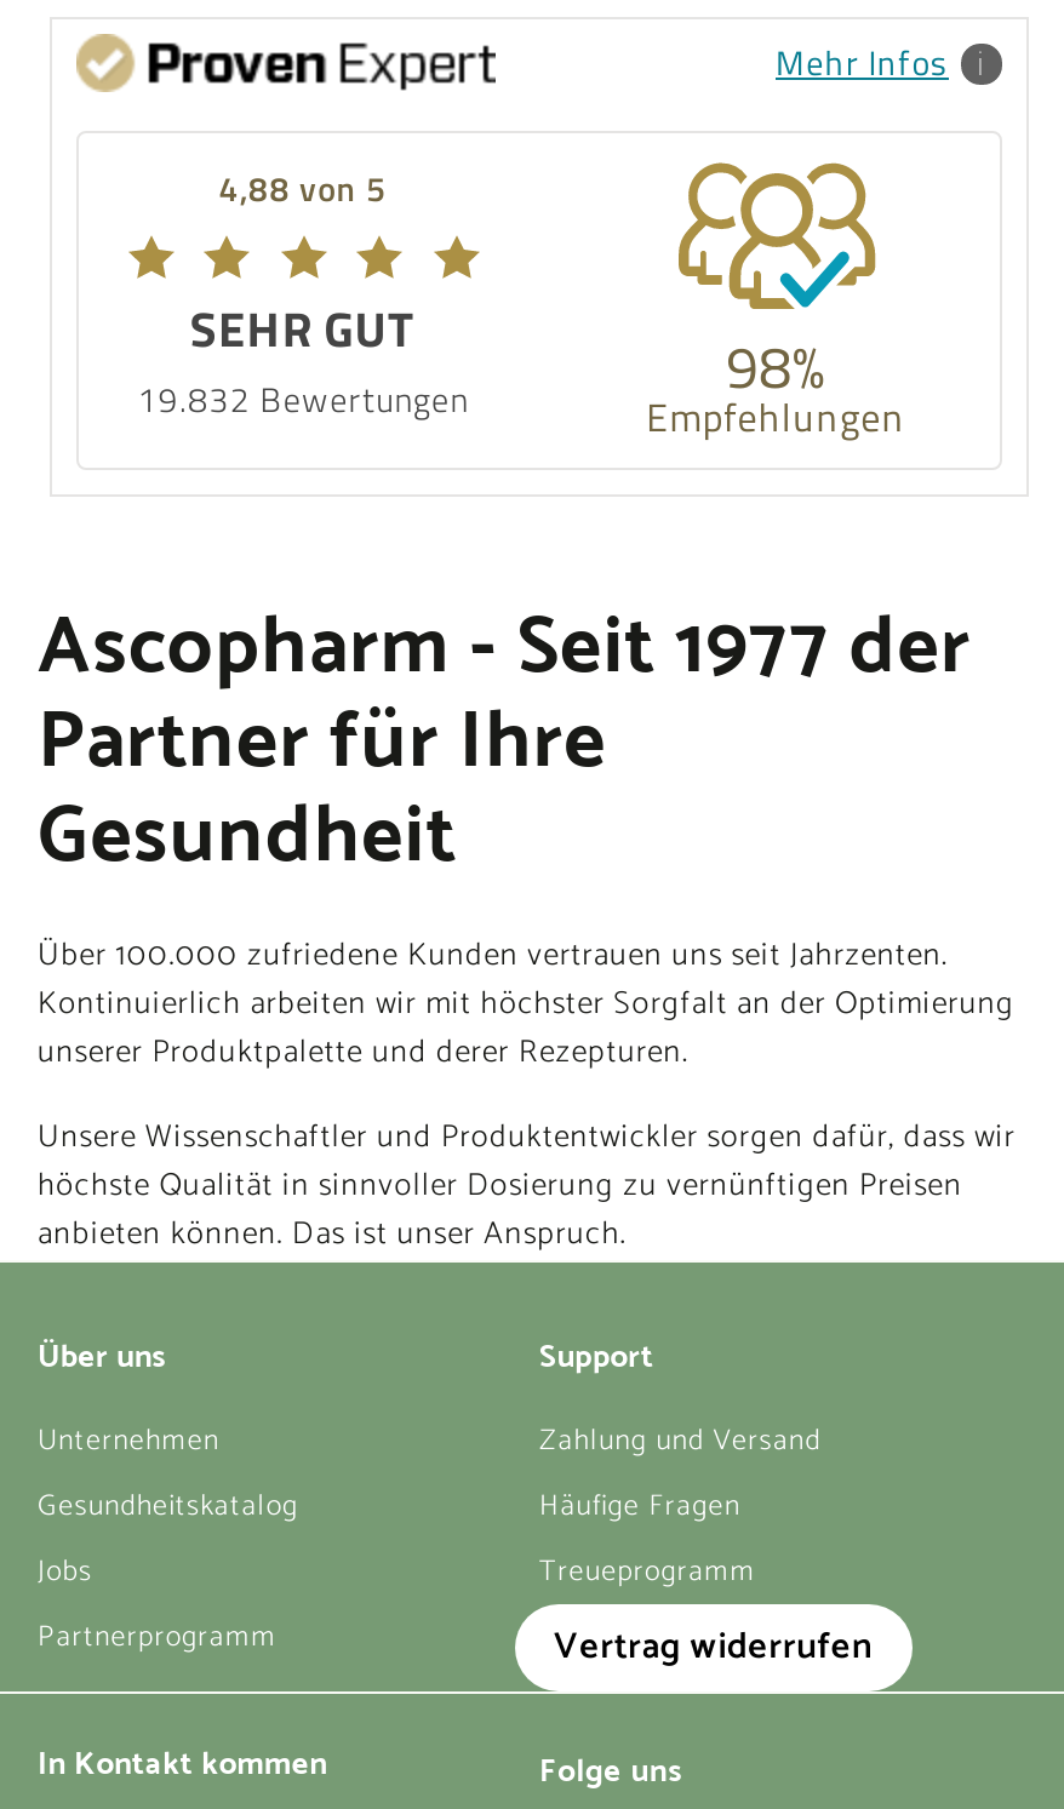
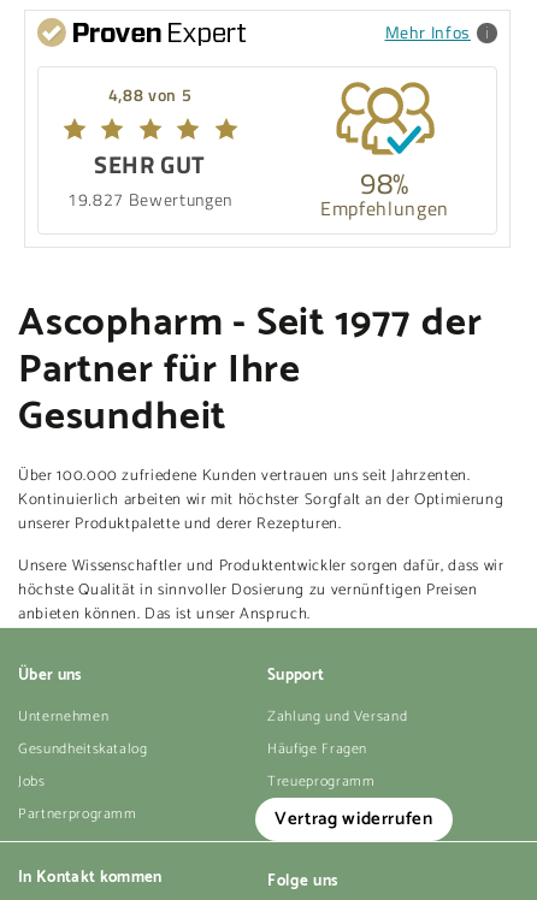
- 19.832 Bewertungen
+ 19.827 Bewertungen
